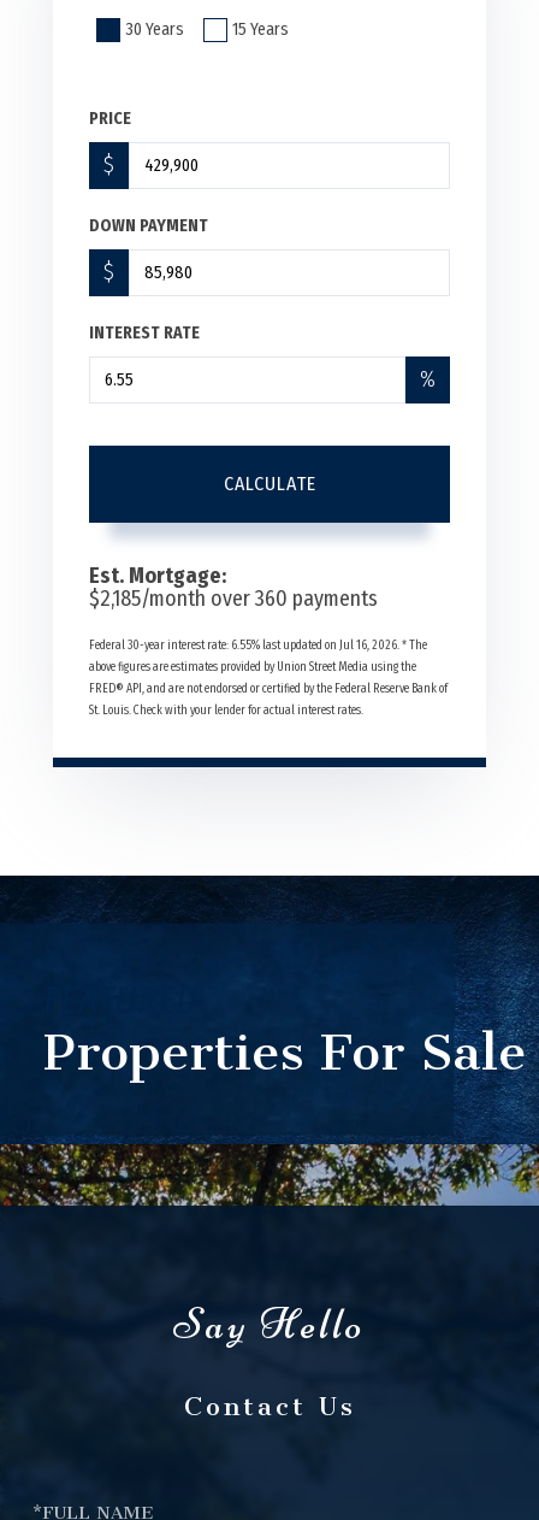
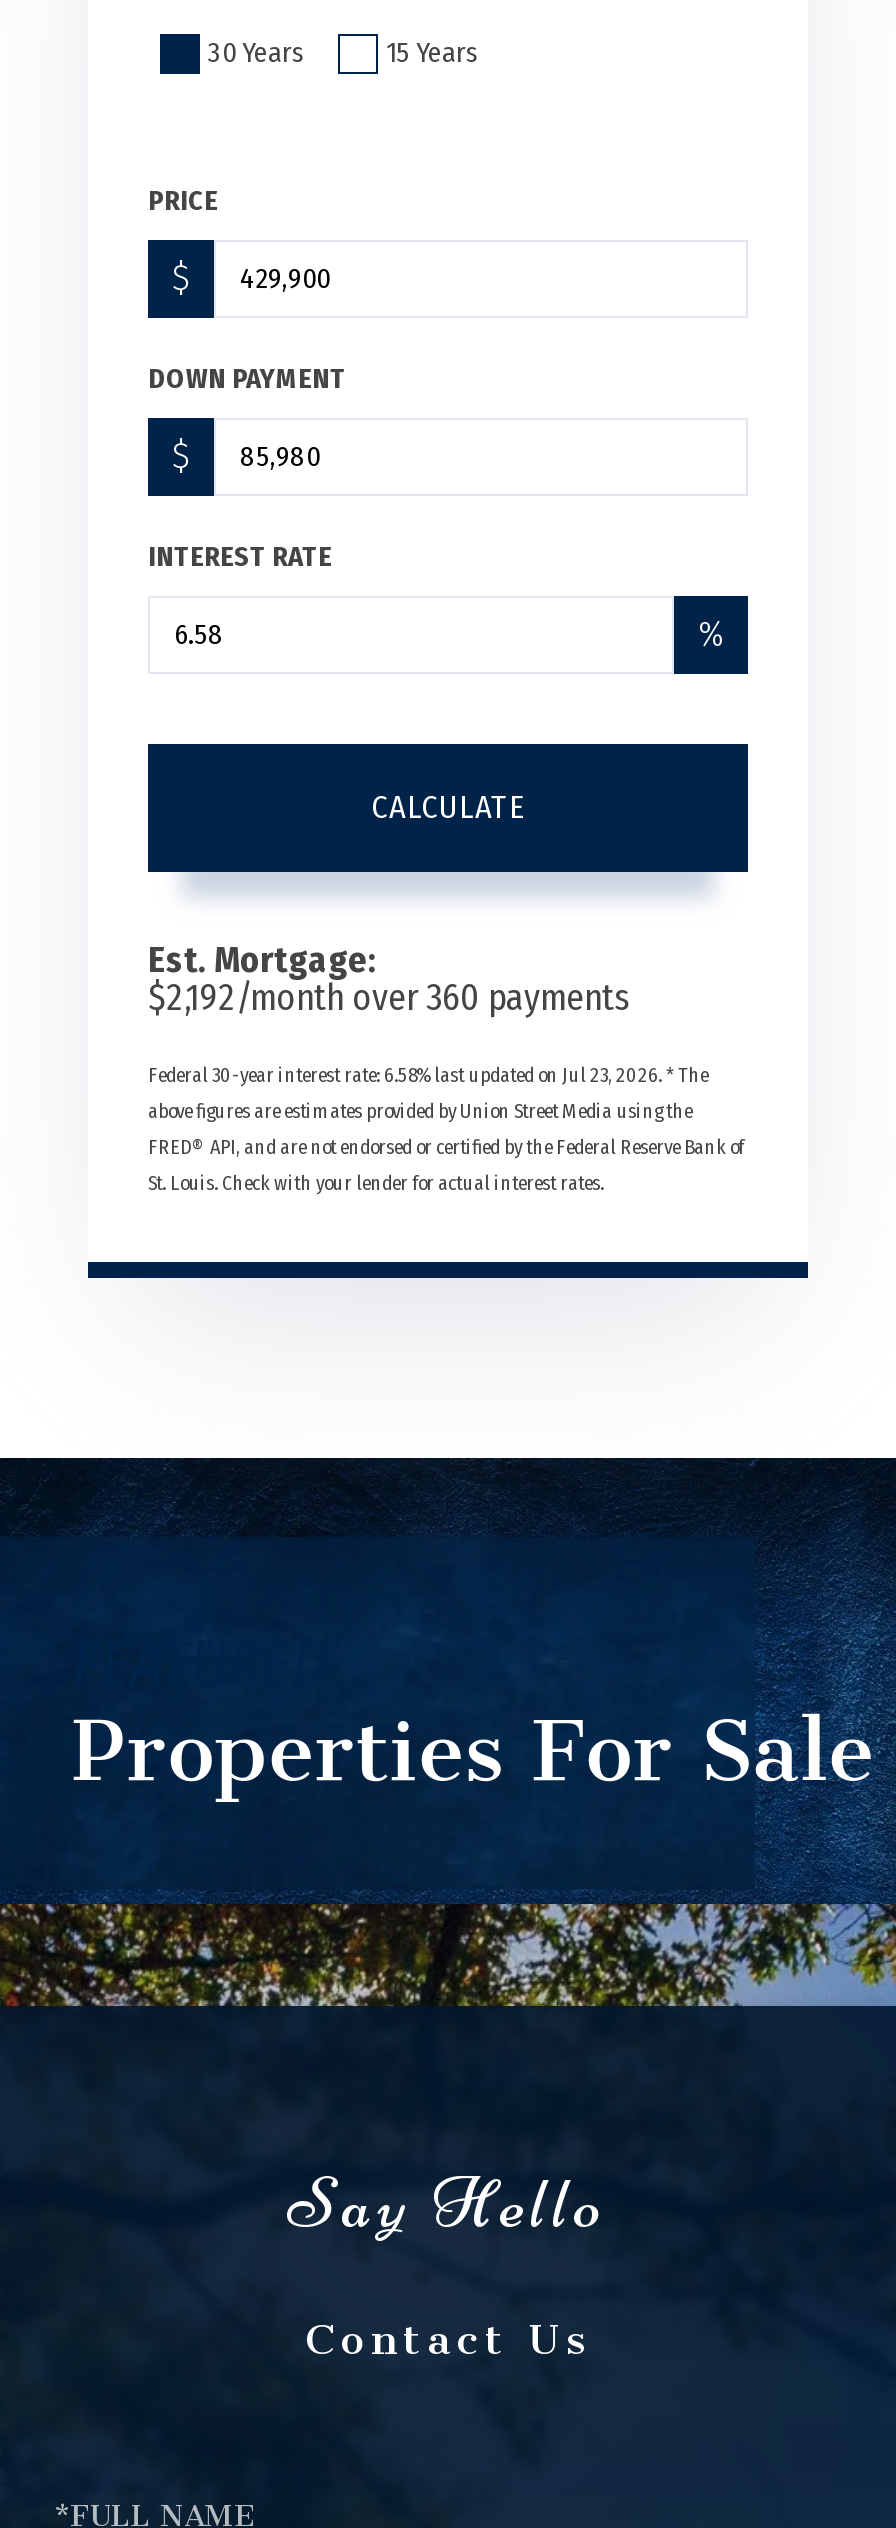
- $2,185/month over 360 payments
+ $2,192/month over 360 payments

- Federal 30-year interest rate: 6.55% last updated on Jul 16, 2026. * The
+ Federal 30-year interest rate: 6.58% last updated on Jul 23, 2026. * The
